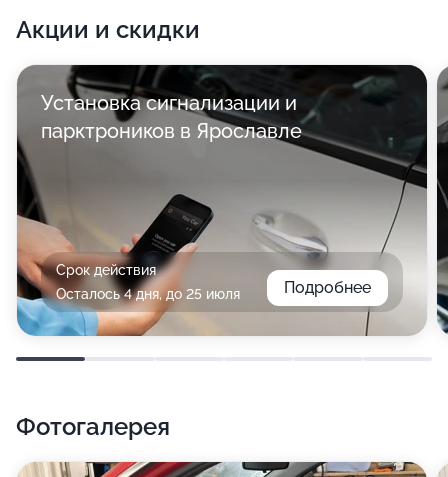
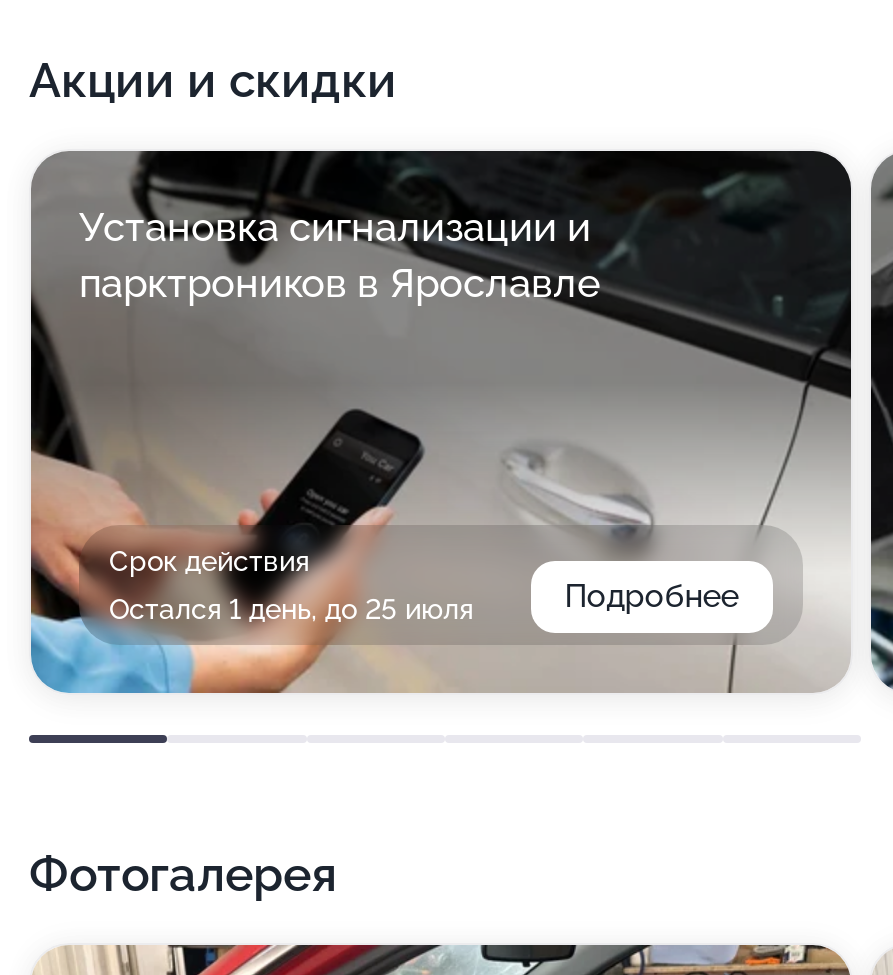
- Осталось 4 дня, до 25 июля
+ Остался 1 день, до 25 июля
